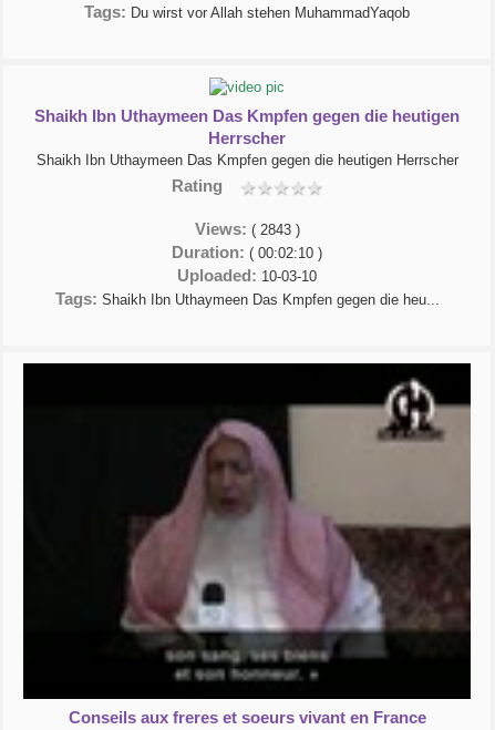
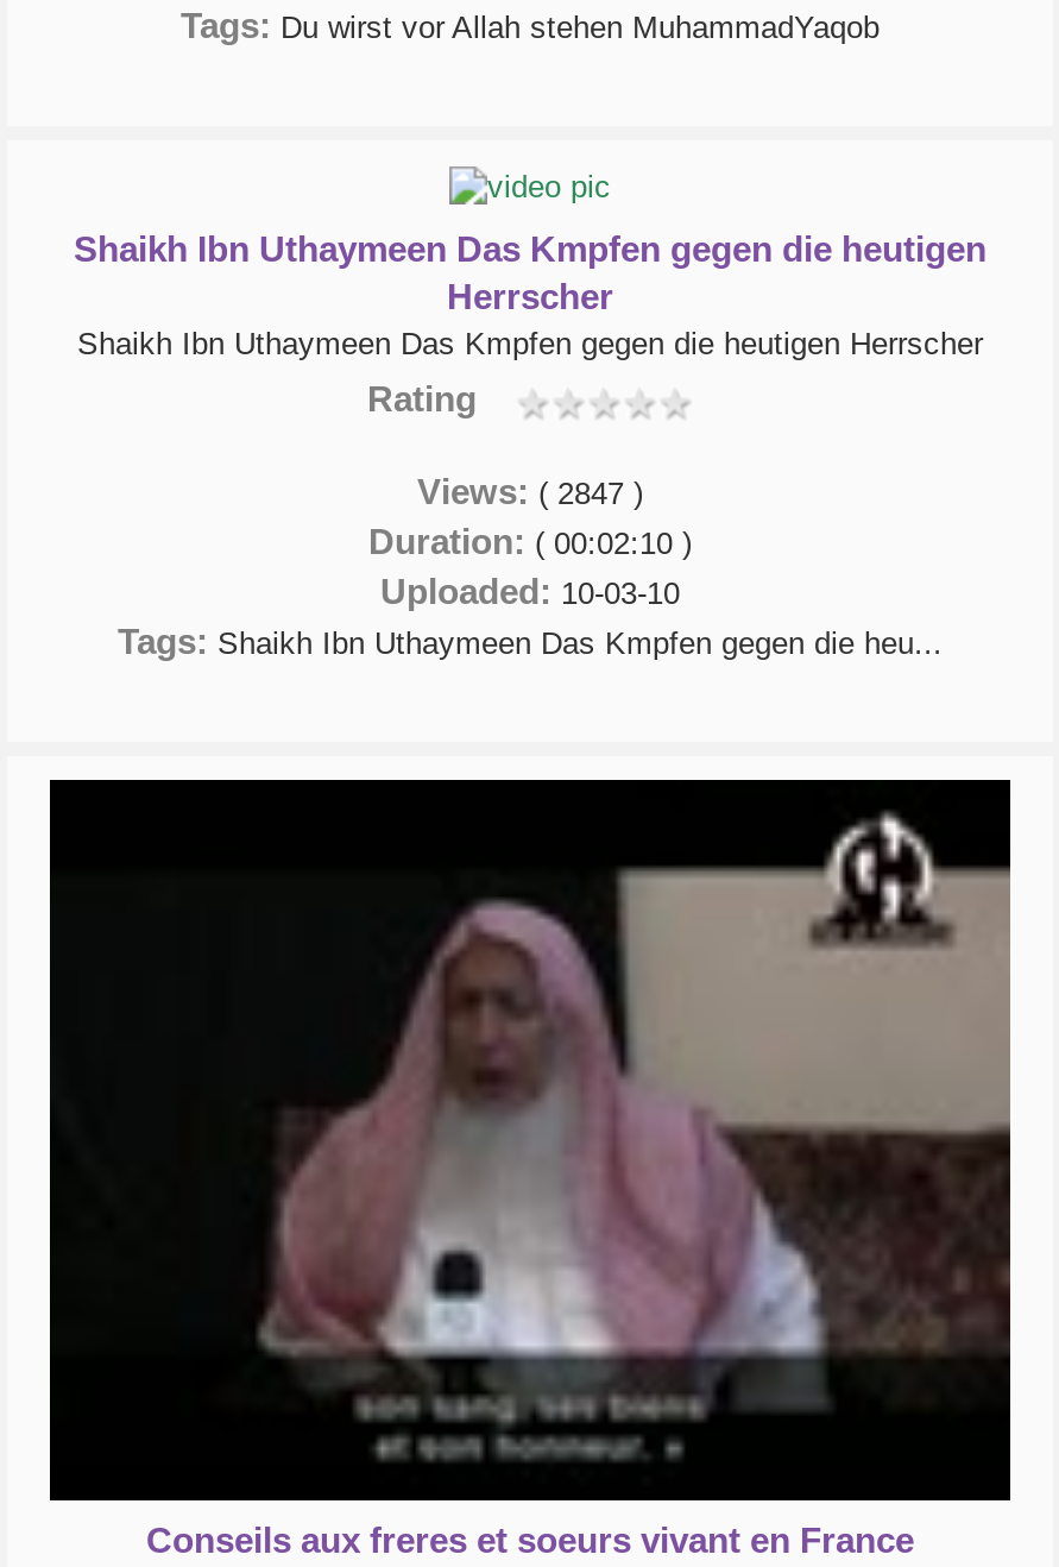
- Views: ( 2843 )
+ Views: ( 2847 )
